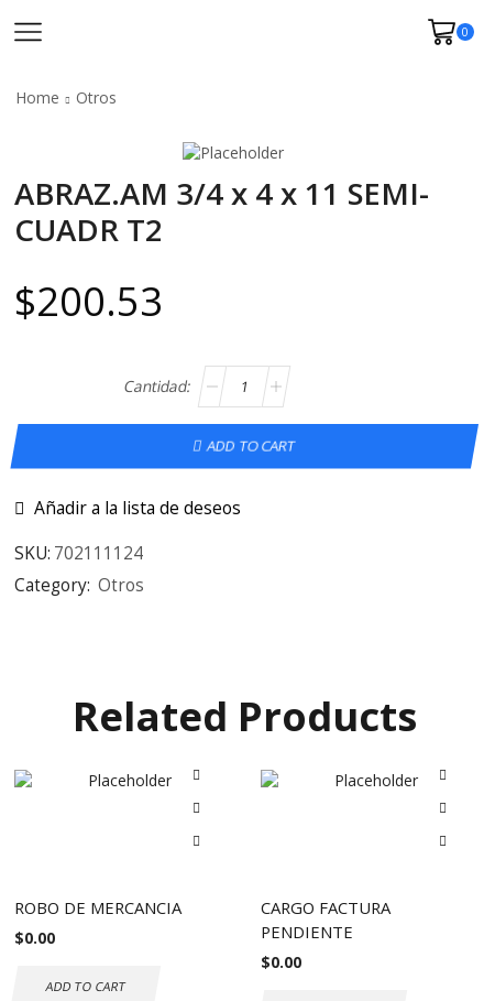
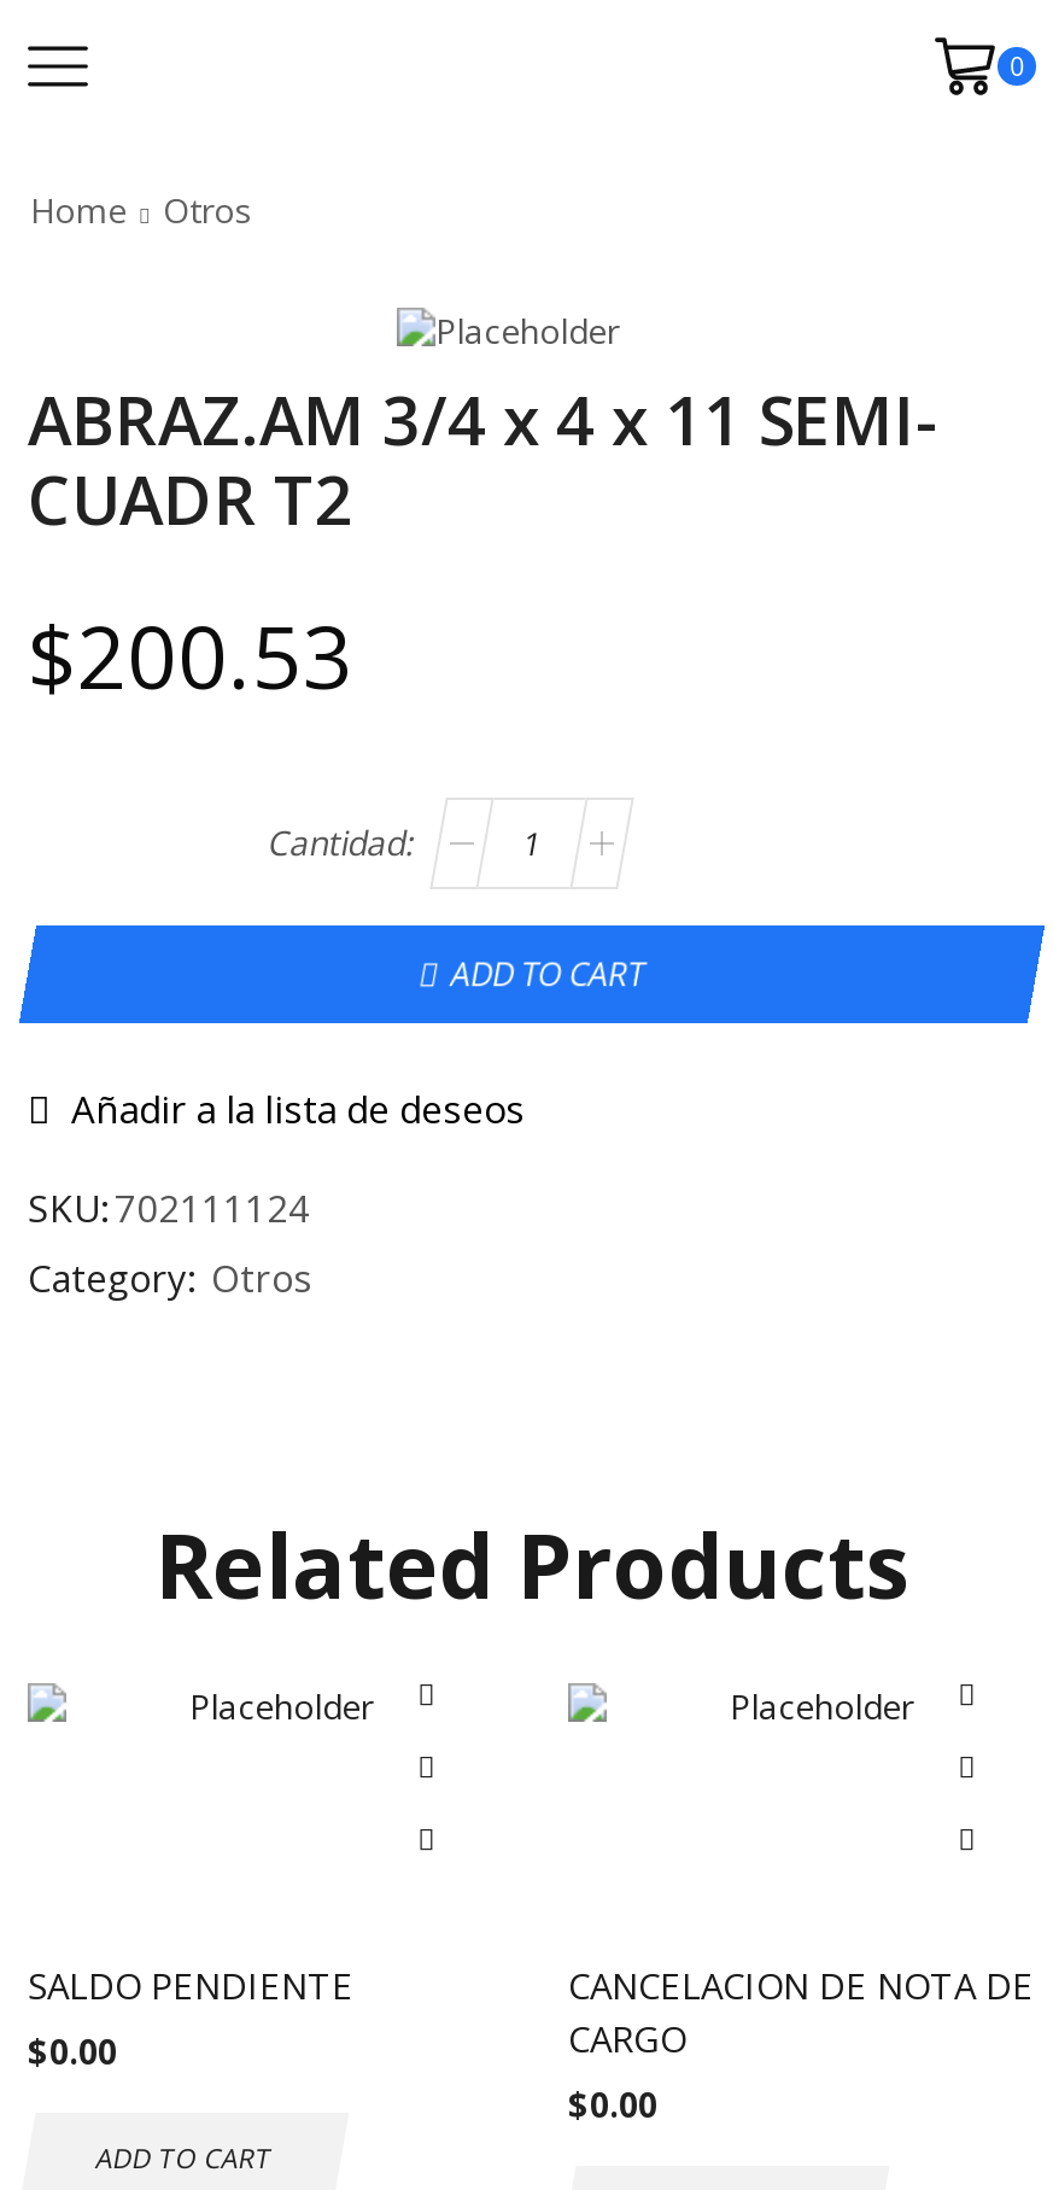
- ROBO DE MERCANCIA
+ SALDO PENDIENTE

- CARGO FACTURA
- PENDIENTE
+ CANCELACION DE NOTA DE
+ CARGO
